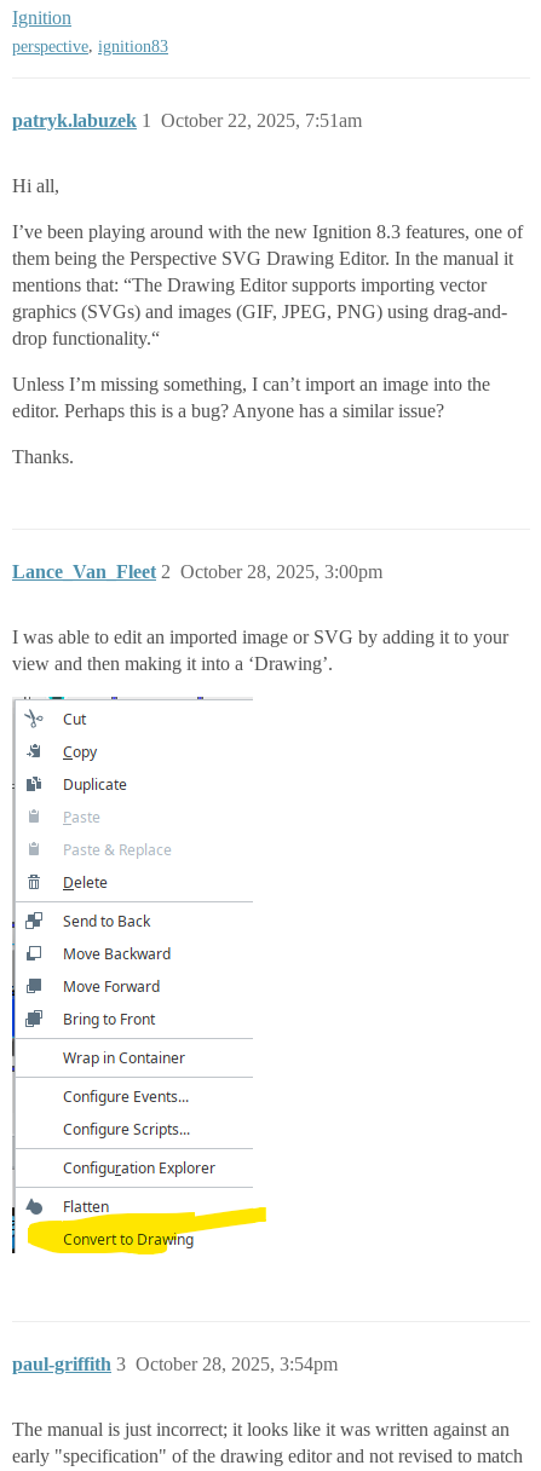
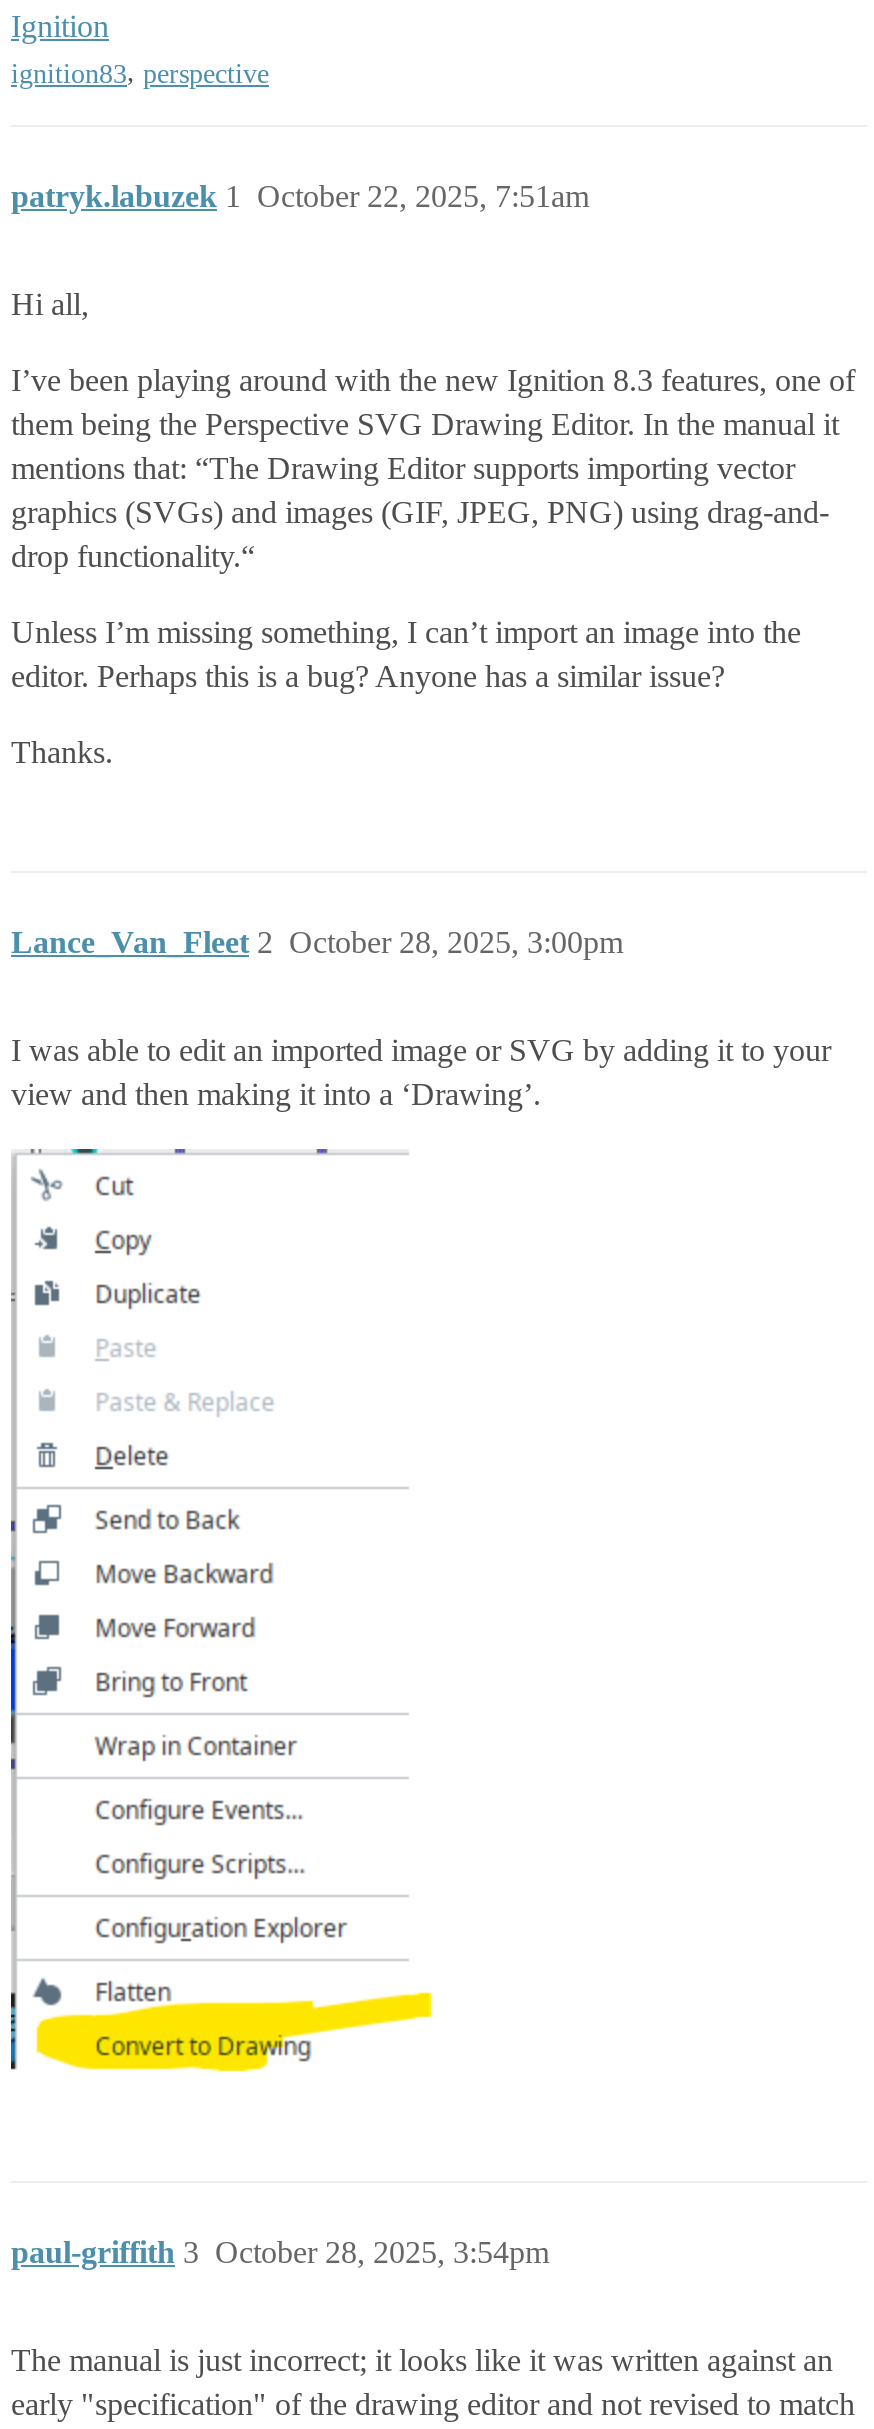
- perspective, ignition83
+ ignition83, perspective
